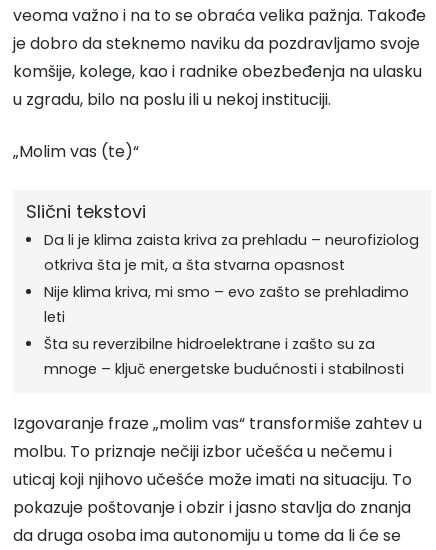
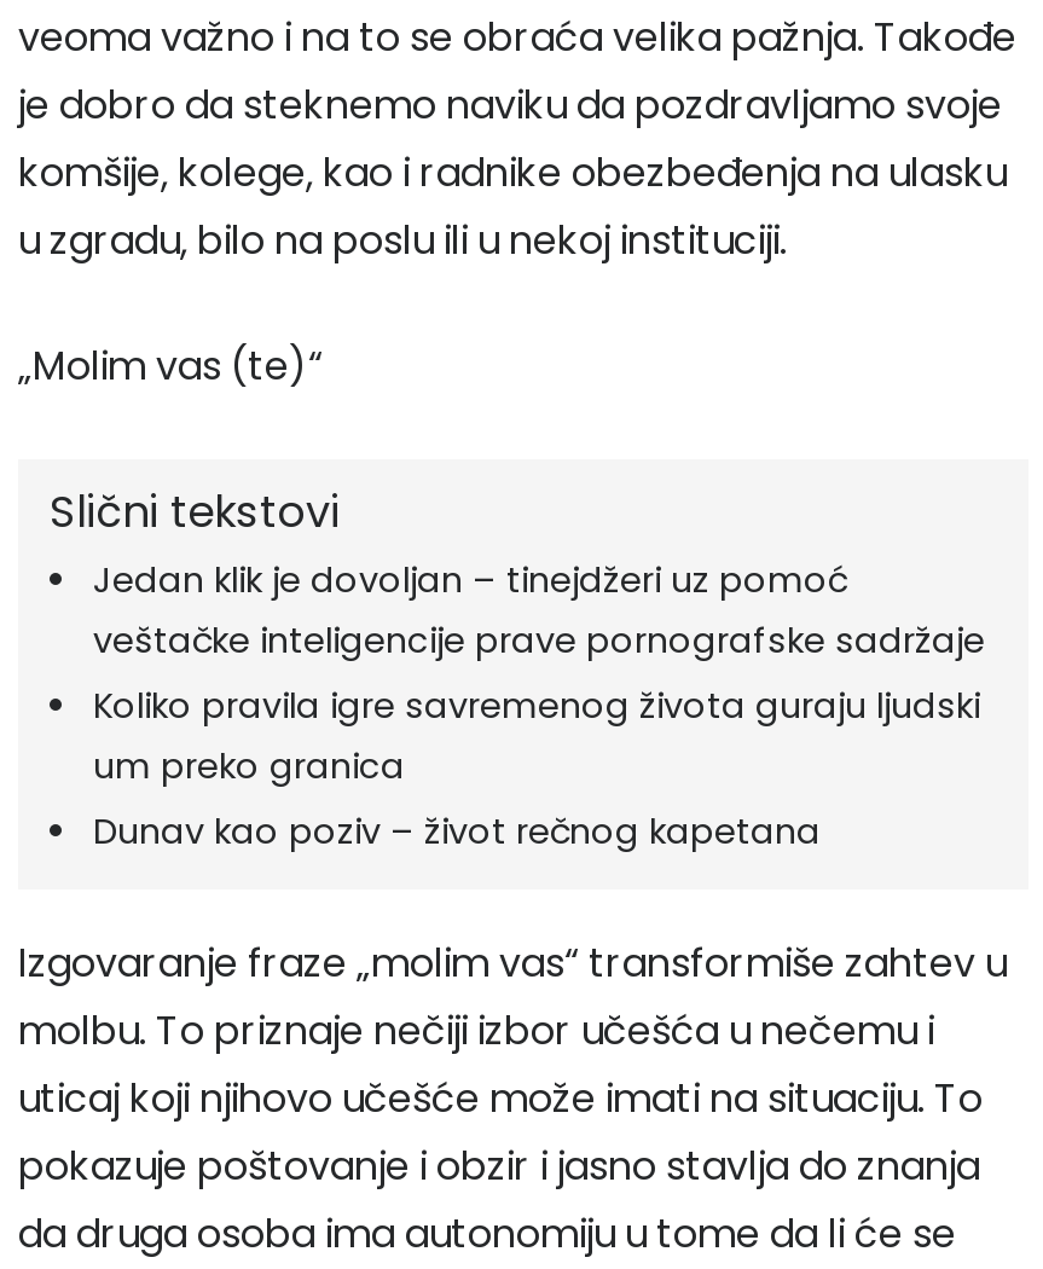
- Da li je klima zaista kriva za prehladu – neurofiziolog
- otkriva šta je mit, a šta stvarna opasnost
- Nije klima kriva, mi smo – evo zašto se prehladimo
- leti
- Šta su reverzibilne hidroelektrane i zašto su za
- mnoge – ključ energetske budućnosti i stabilnosti
+ Jedan klik je dovoljan – tinejdžeri uz pomoć
+ veštačke inteligencije prave pornografske sadržaje
+ Koliko pravila igre savremenog života guraju ljudski
+ um preko granica
+ Dunav kao poziv – život rečnog kapetana
